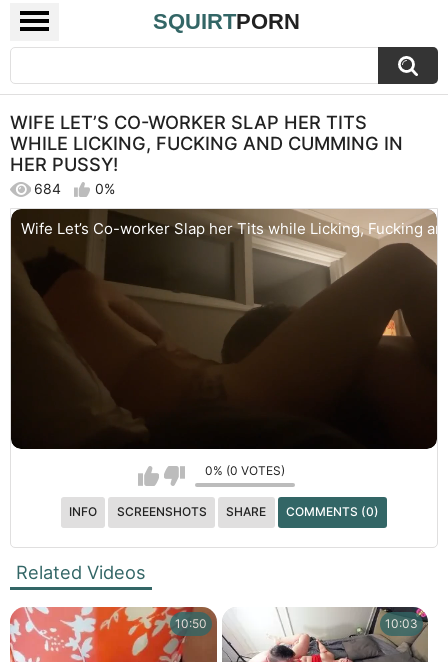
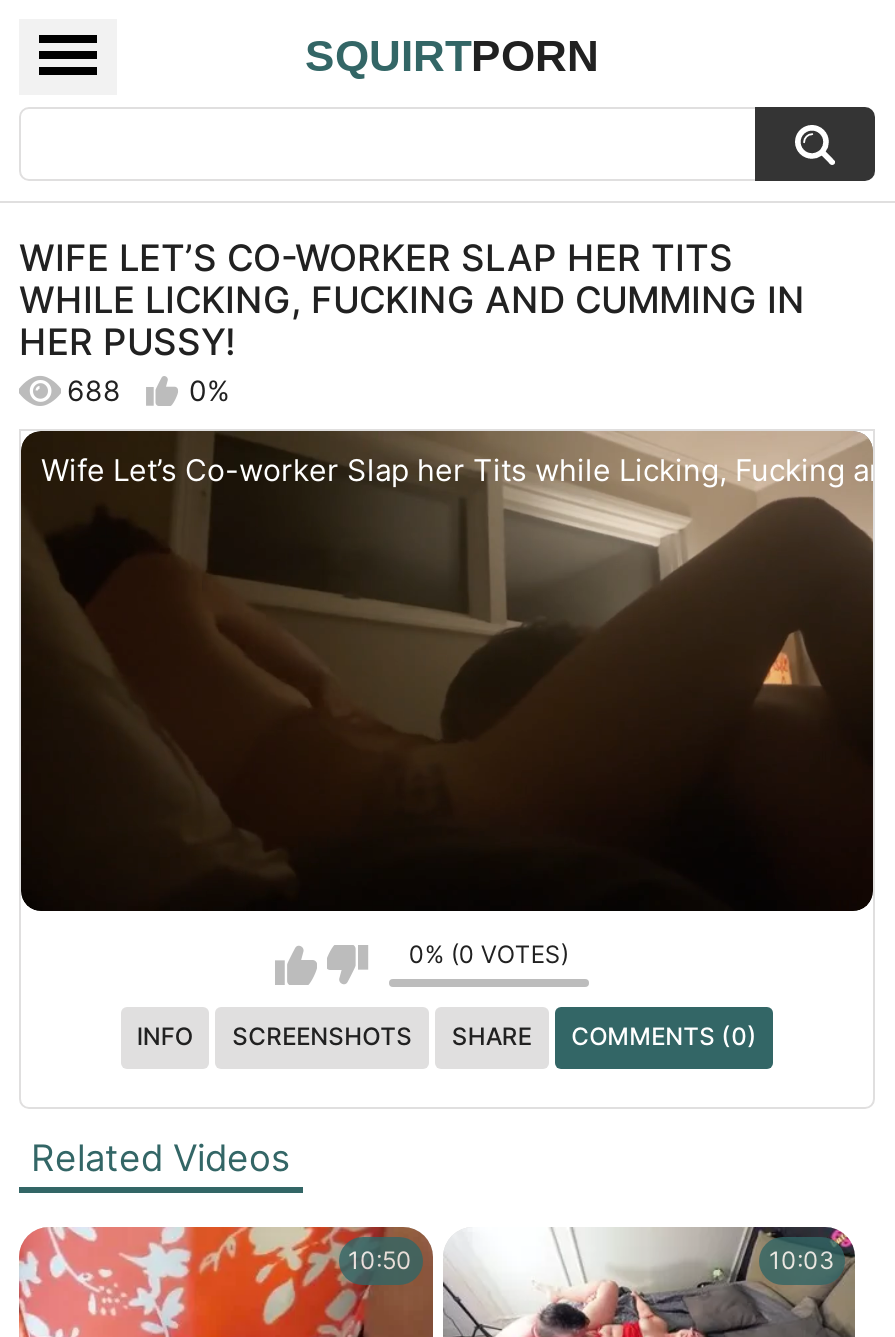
- 684 0%
+ 688 0%
